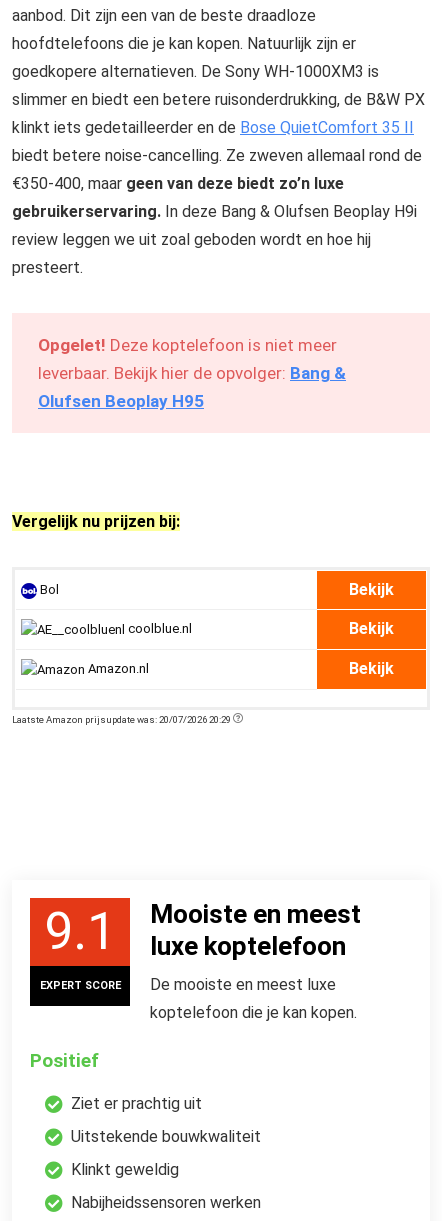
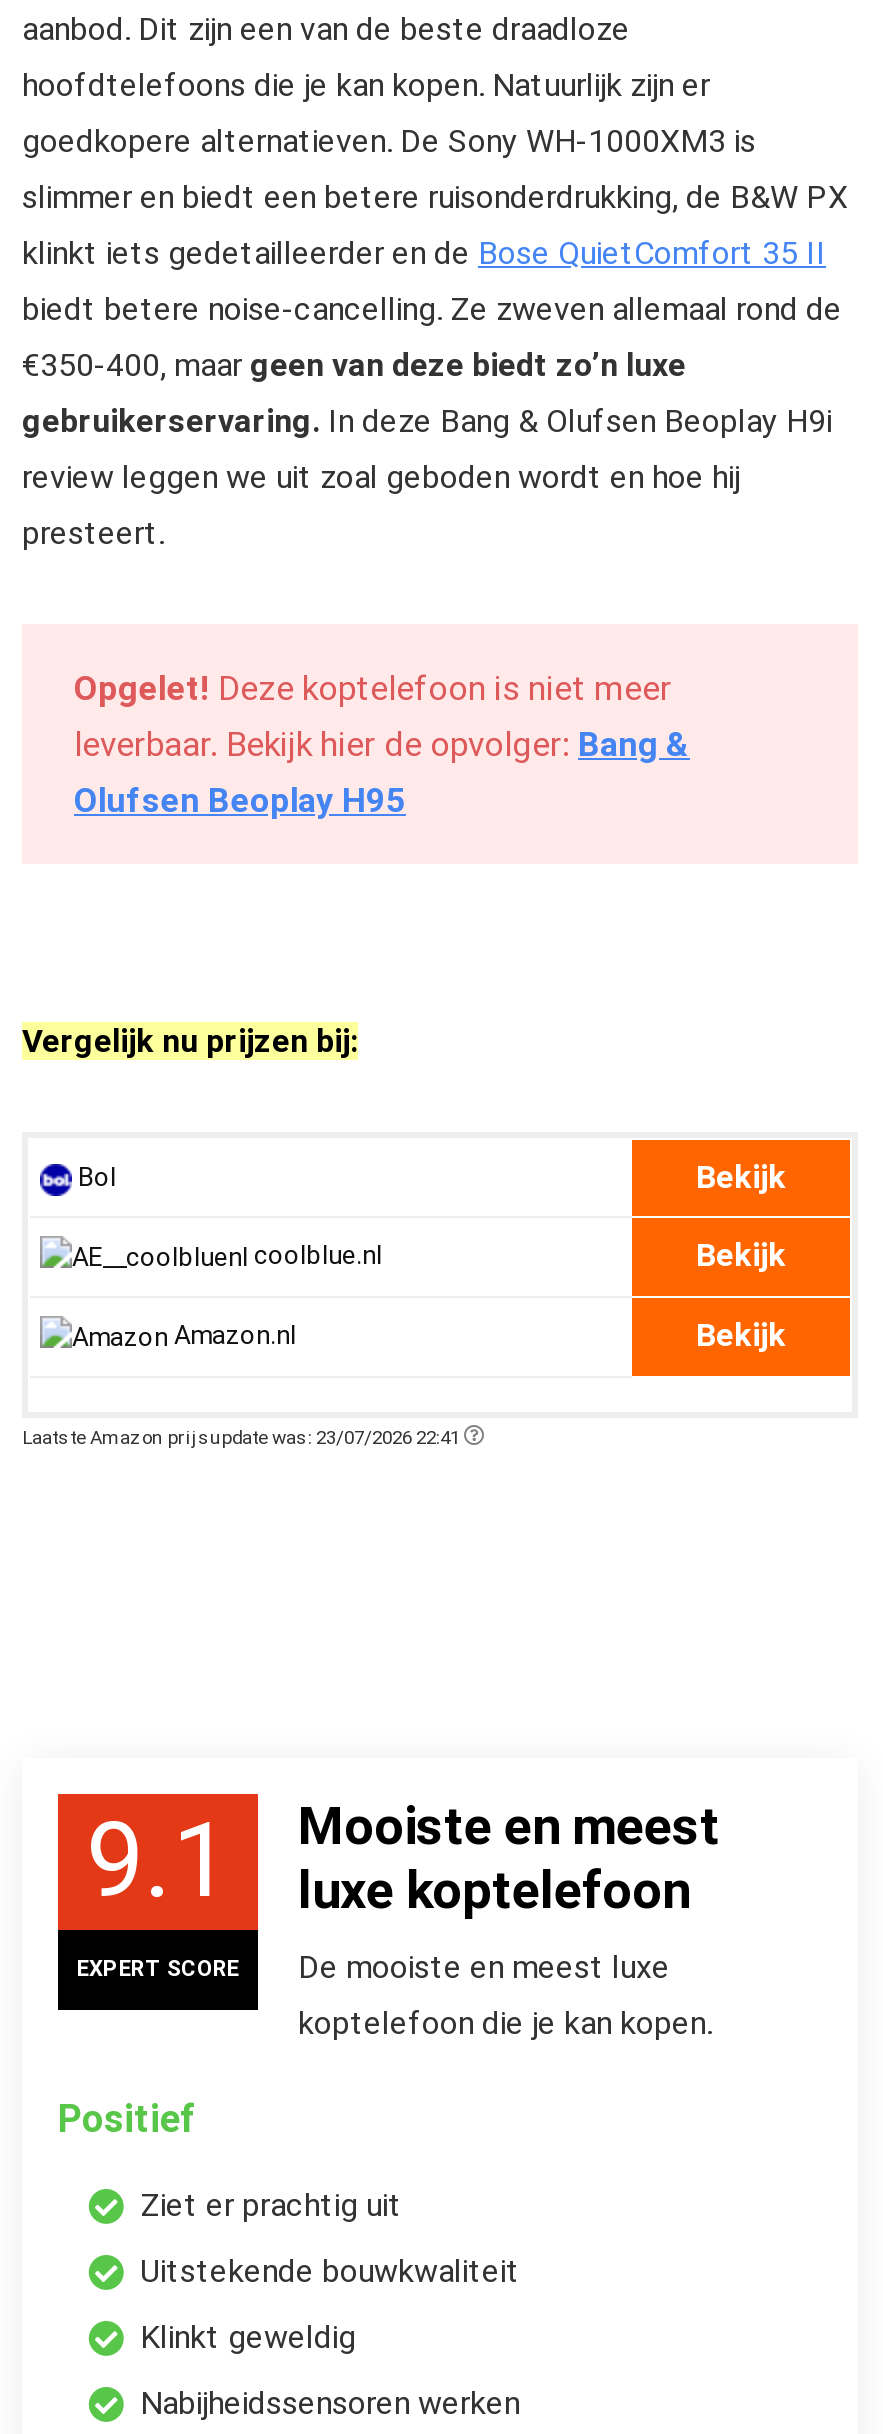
- Laatste Amazon prijsupdate was: 20/07/2026 20:29
+ Laatste Amazon prijsupdate was: 23/07/2026 22:41
